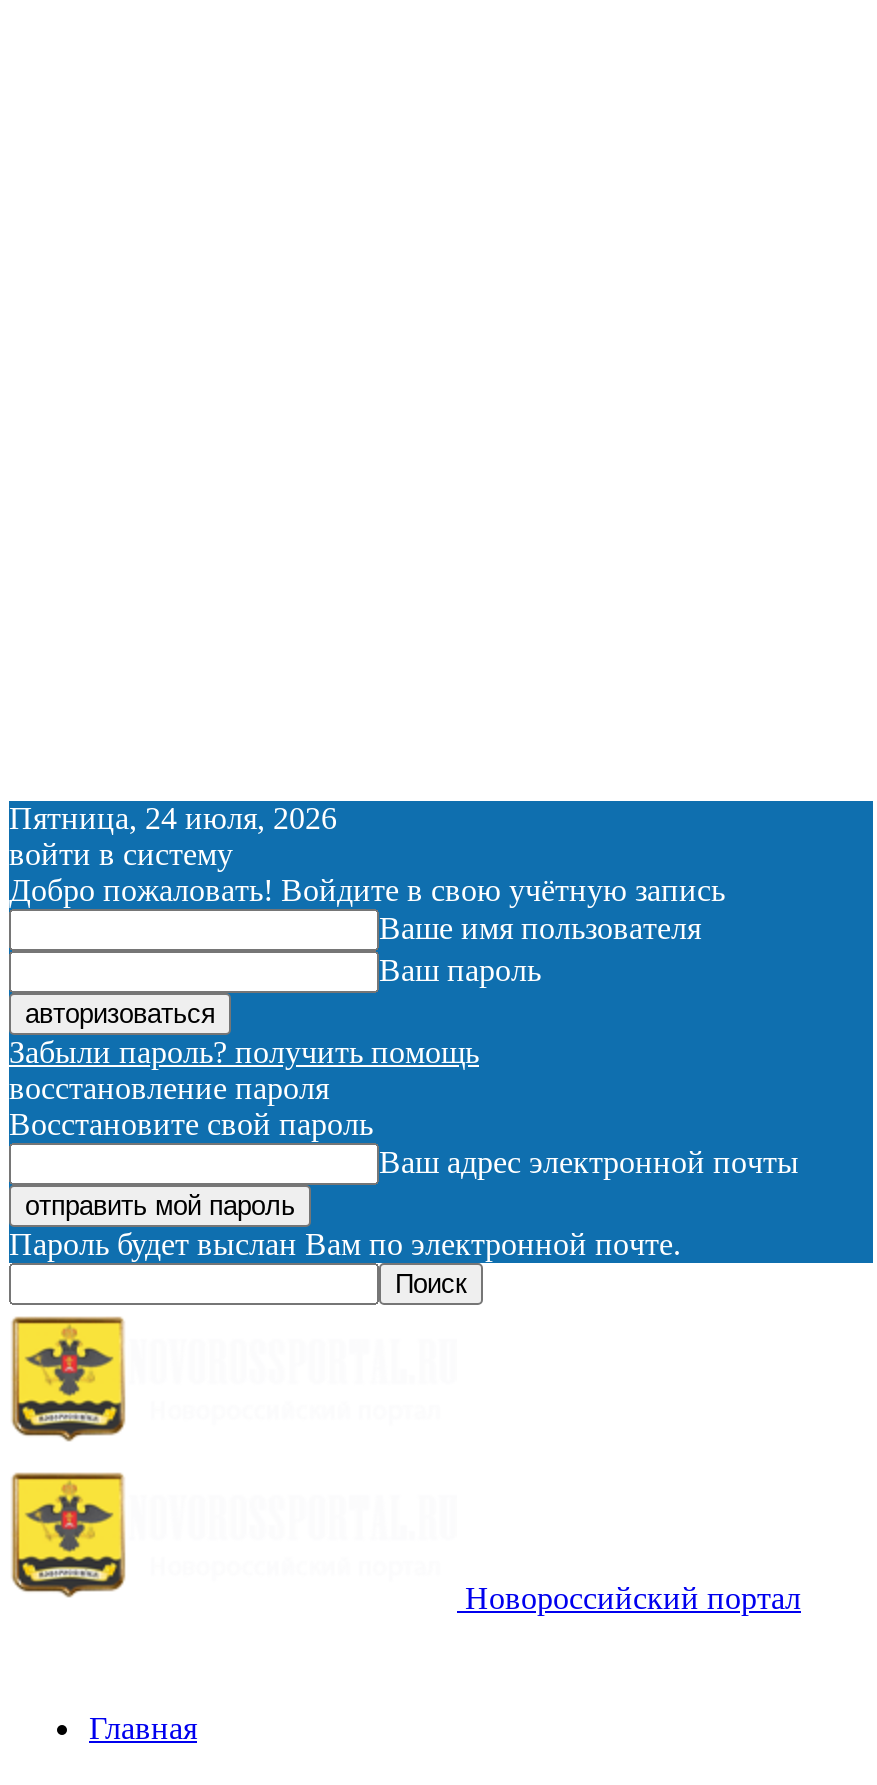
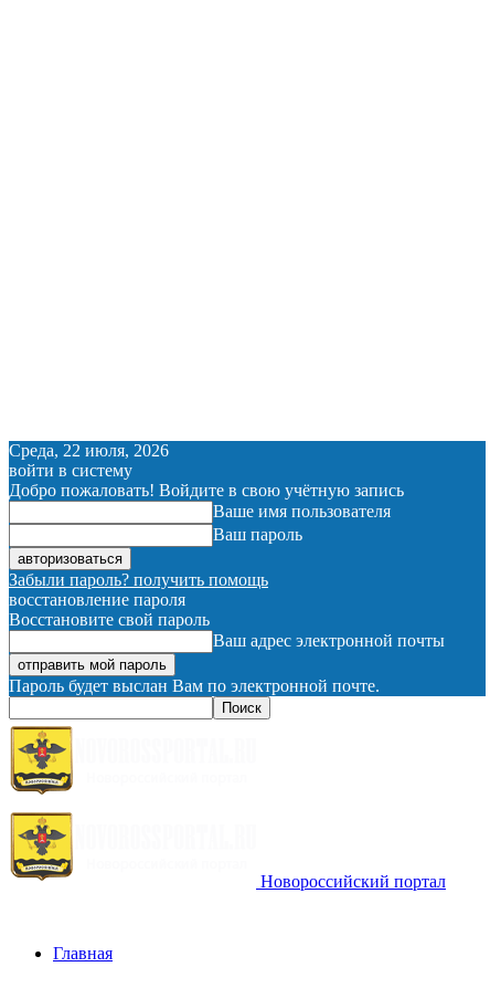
- Пятница, 24 июля, 2026
+ Среда, 22 июля, 2026
